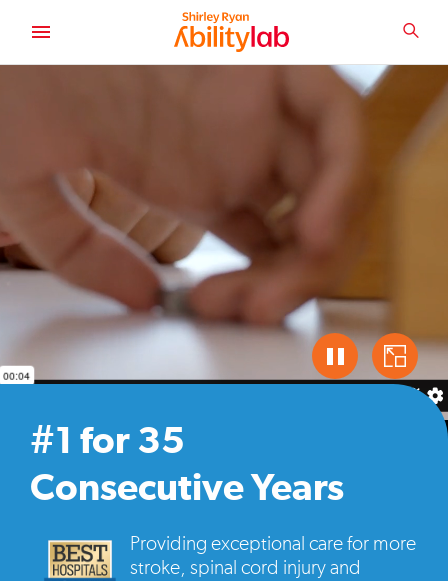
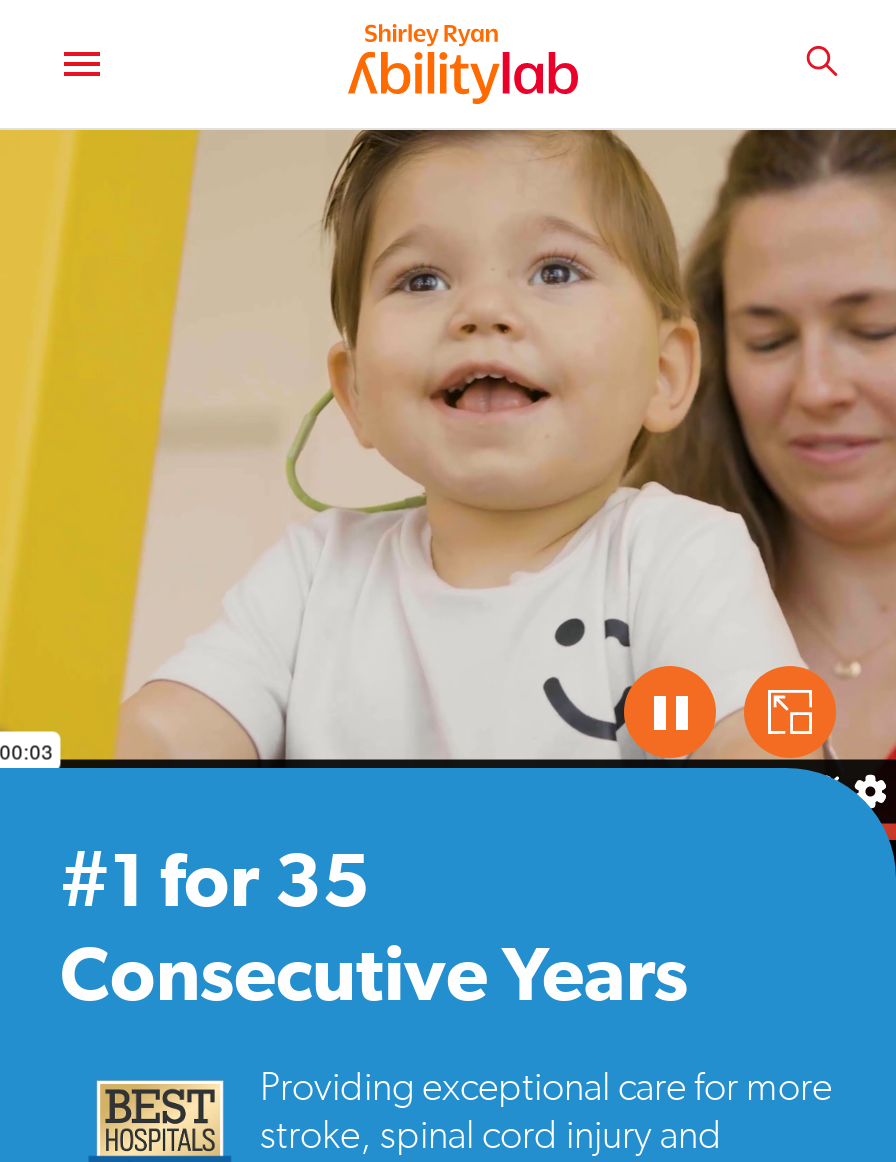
- [image]
+ [image]
